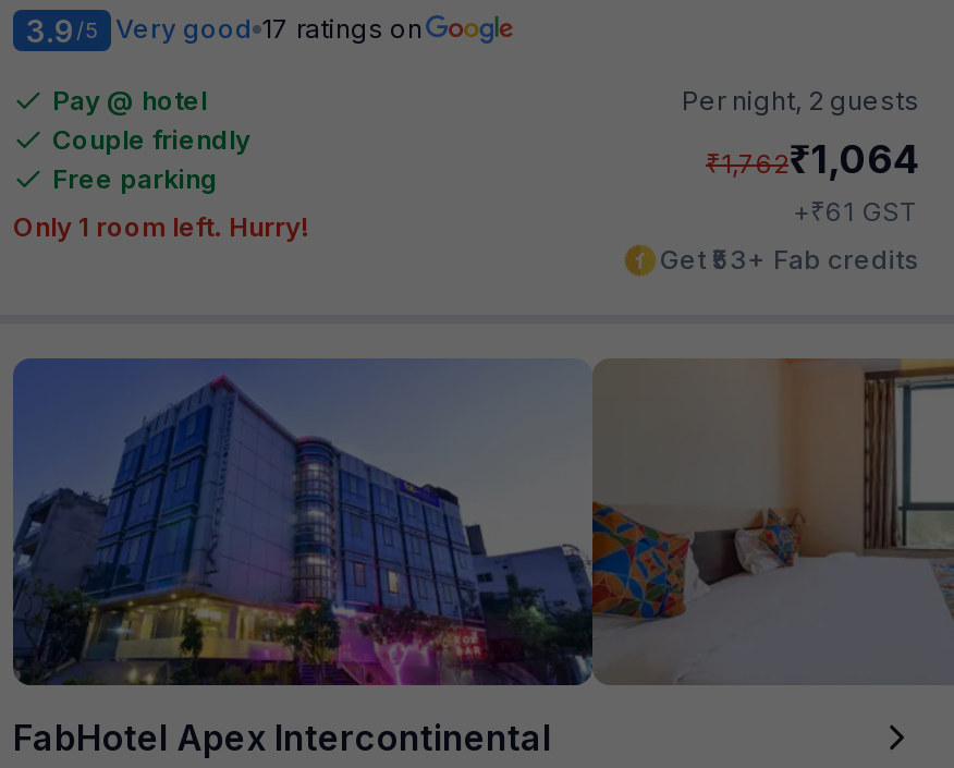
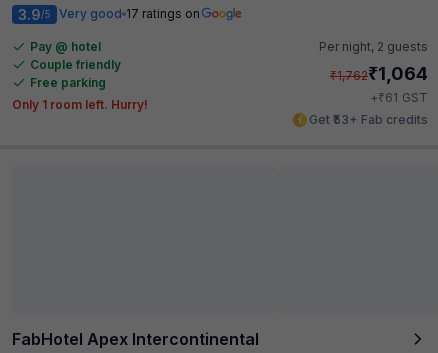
- [image]
